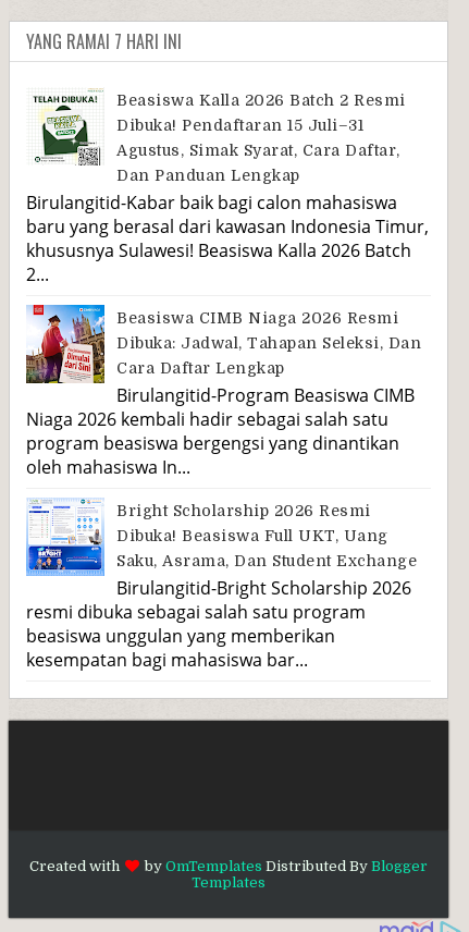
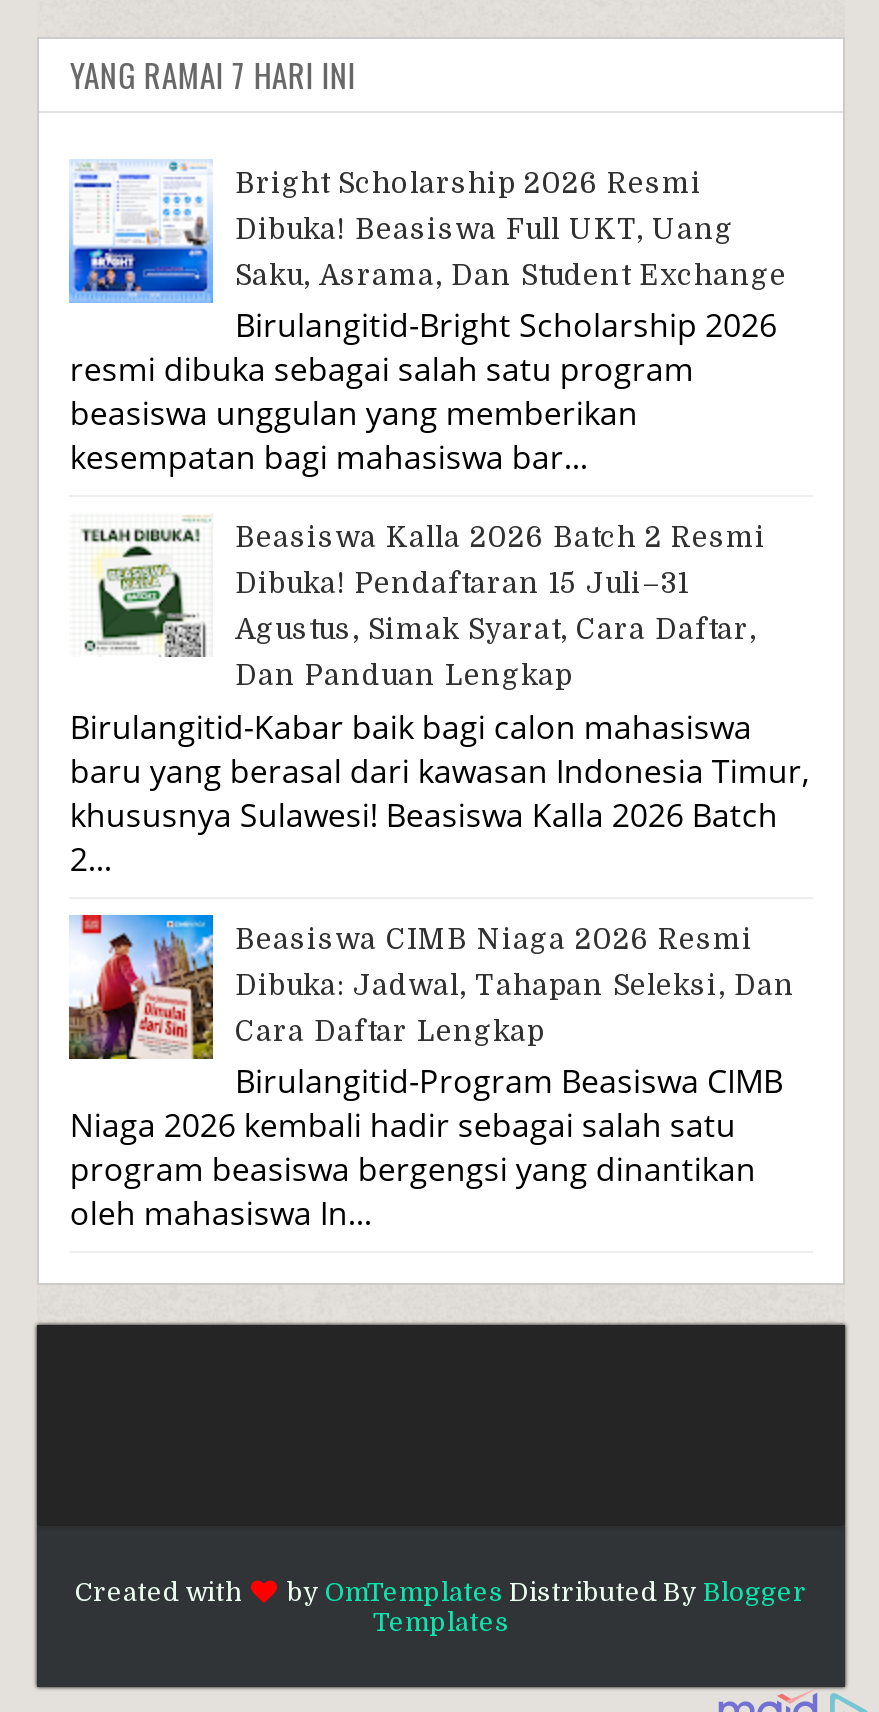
moved down: [image] | Beasiswa Kalla 2026 Batch 2 Resmi | Dibuka! Pendaftaran 15 Juli–31 | ... | program beasiswa bergengsi yang dinantikan | oleh mahasiswa In...

moved up: [image] | Bright Scholarship 2026 Resmi | Dibuka! Beasiswa Full UKT, Uang | Saku, Asrama, Dan Student Exchange | Birulangitid-Bright Scholarship 2026 | resmi dibuka sebagai salah satu program | beasiswa unggulan yang memberikan | kesempatan bagi mahasiswa bar...
